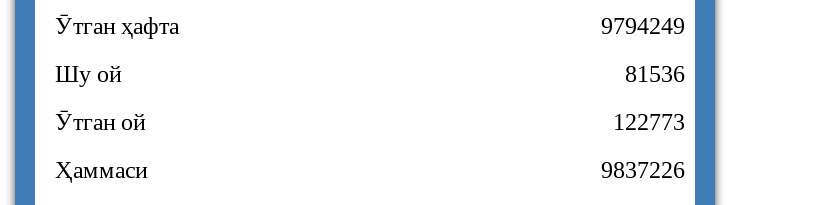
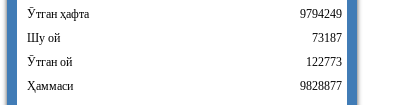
- 81536
+ 73187

- 9837226
+ 9828877
